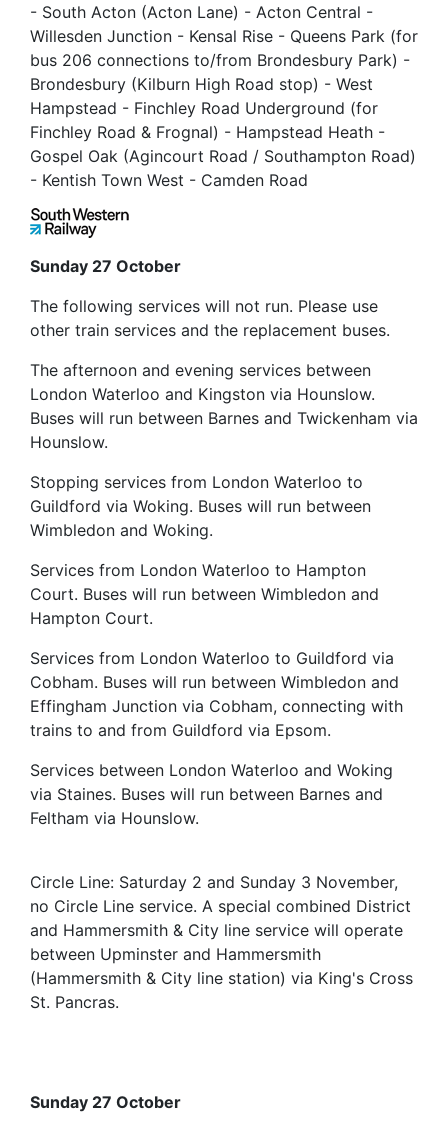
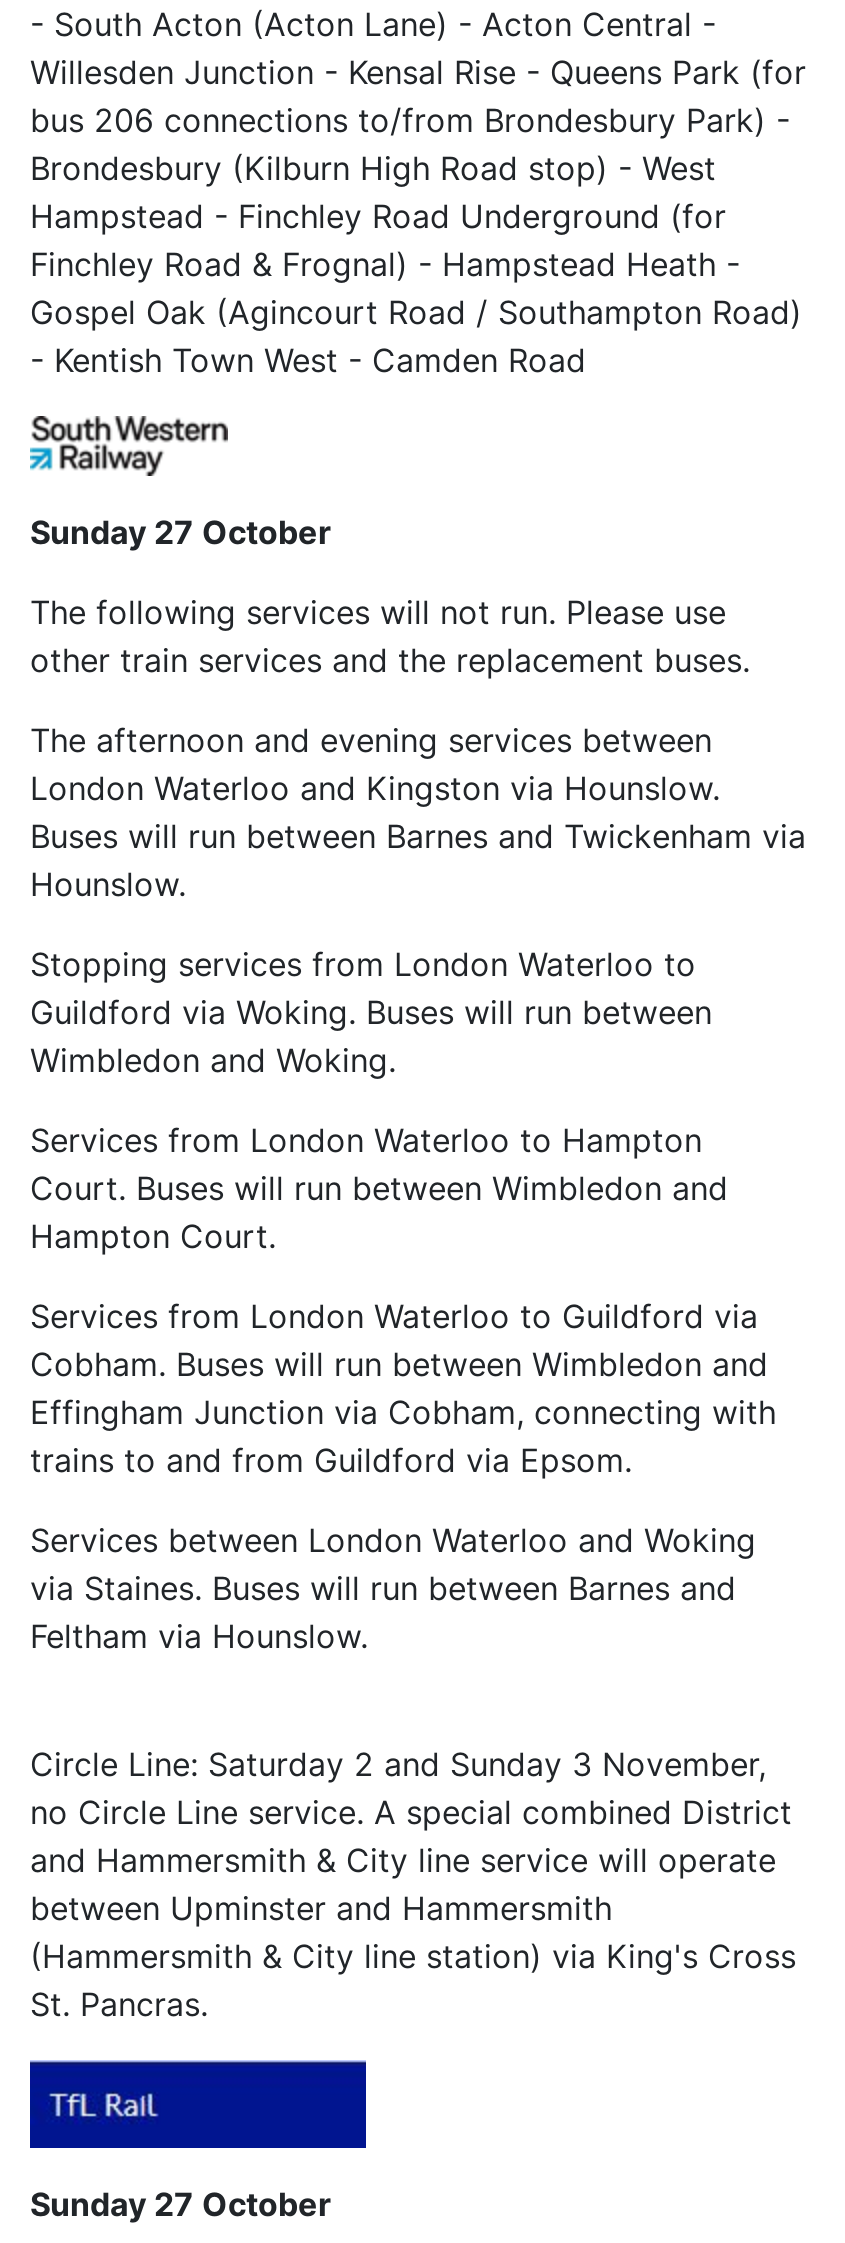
+ [image]
